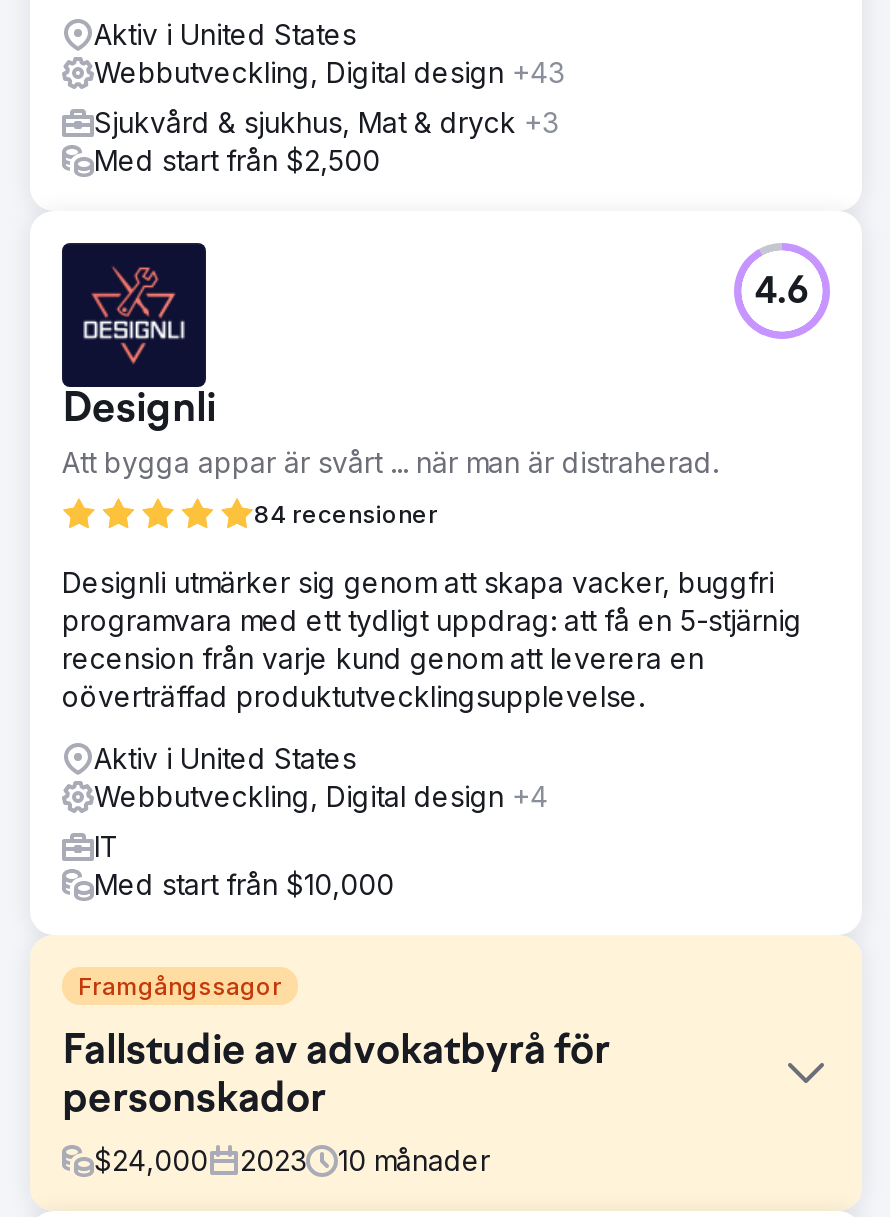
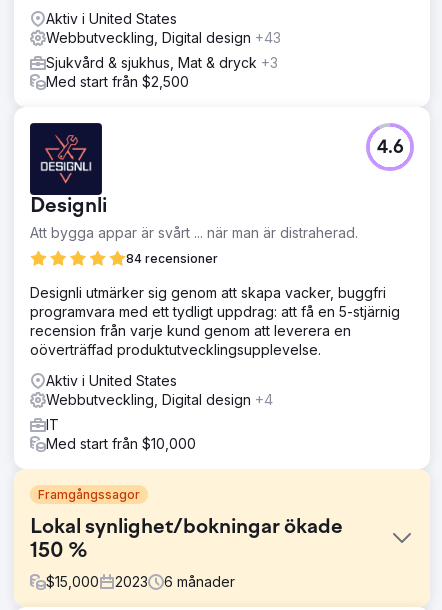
- Fallstudie av advokatbyrå för
- personskador
+ Lokal synlighet/bokningar ökade
+ 150 %

- $24,000
+ $15,000

- 10 månader
+ 6 månader
